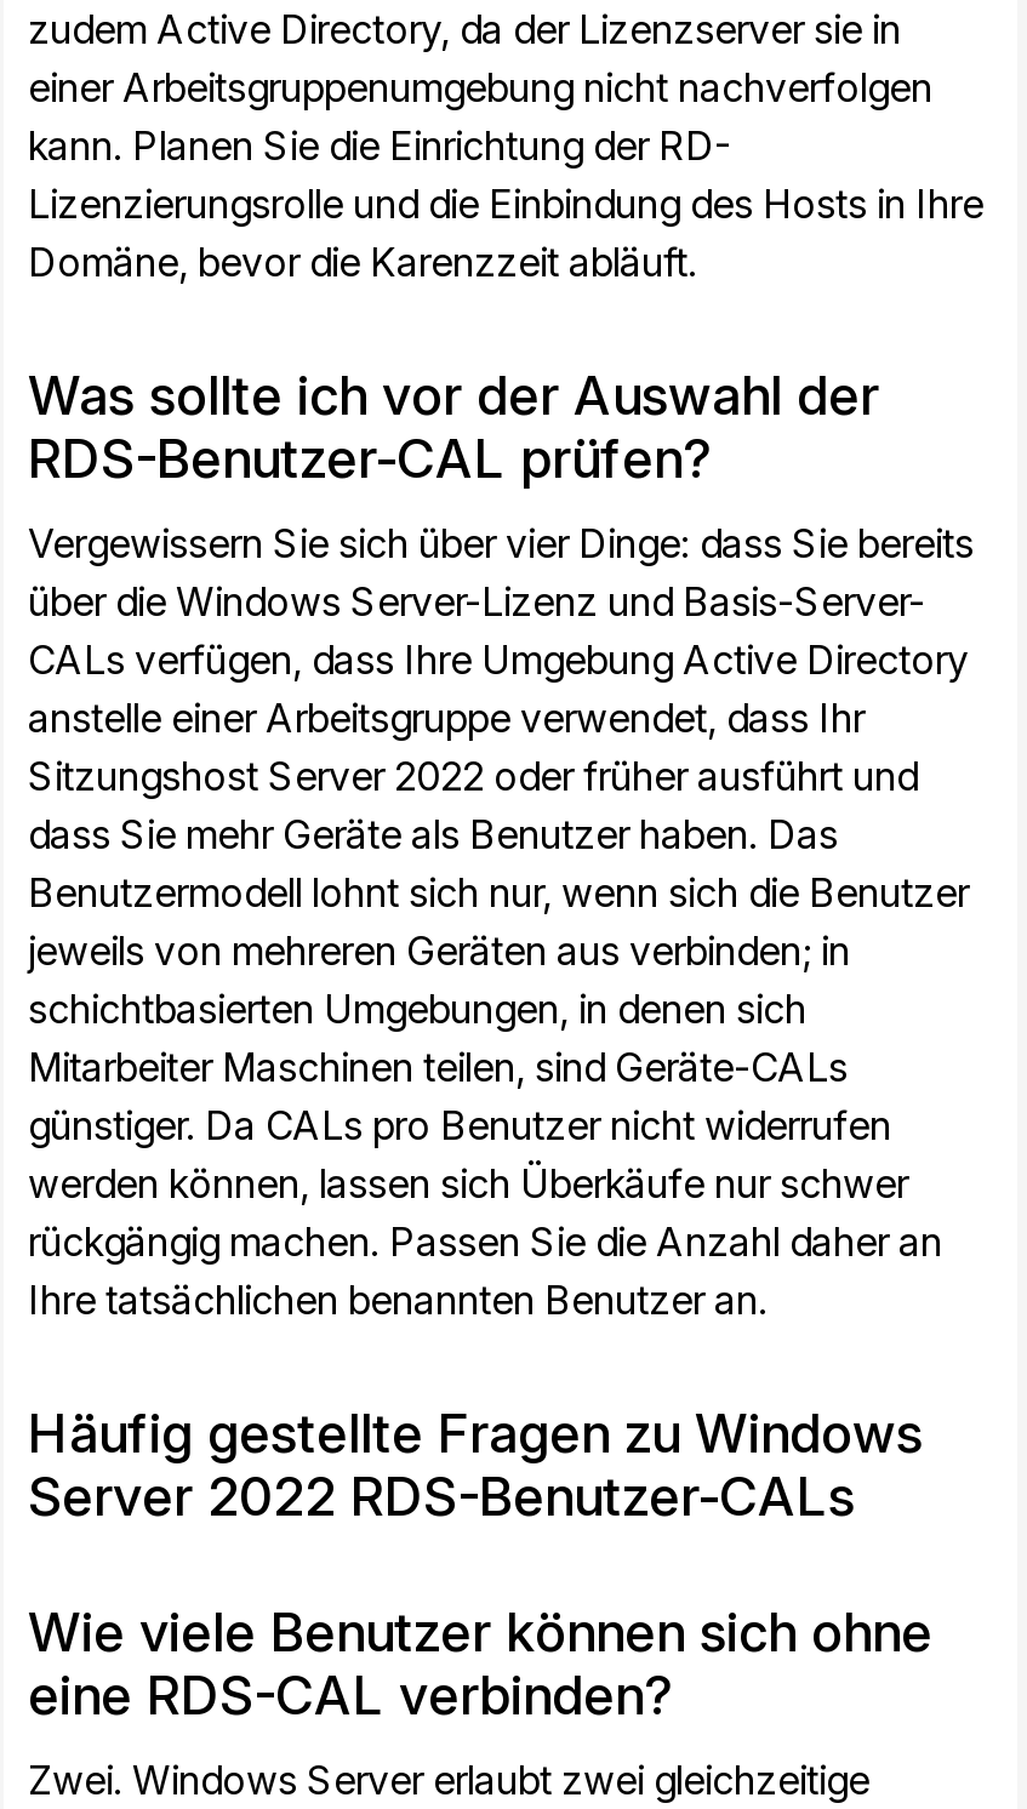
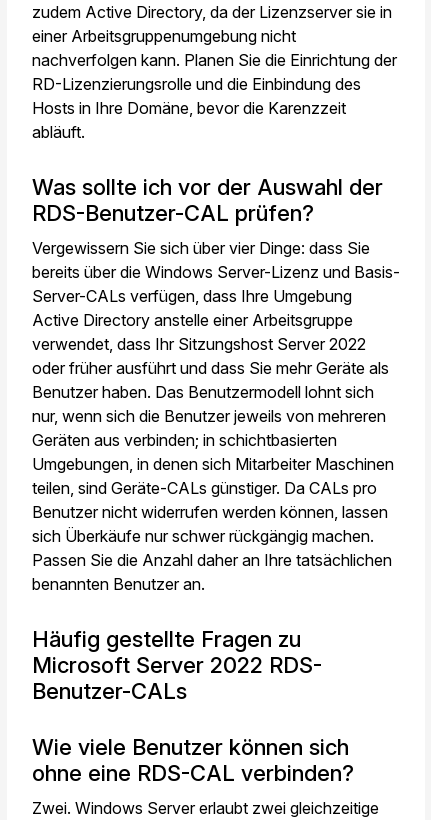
- Häufig gestellte Fragen zu Windows
- Server 2022 RDS-Benutzer-CALs
+ Häufig gestellte Fragen zu
+ Microsoft Server 2022 RDS-
+ Benutzer-CALs
